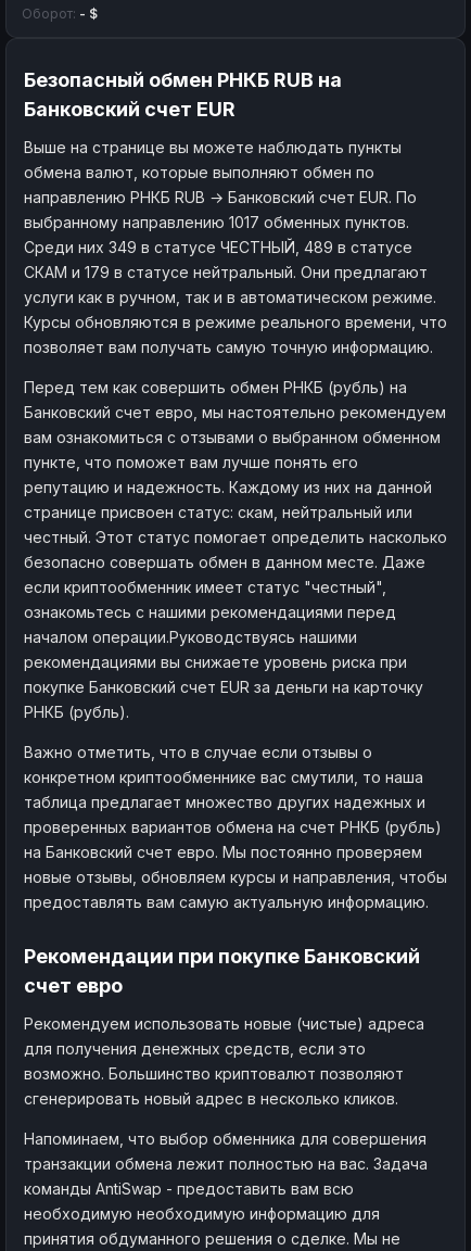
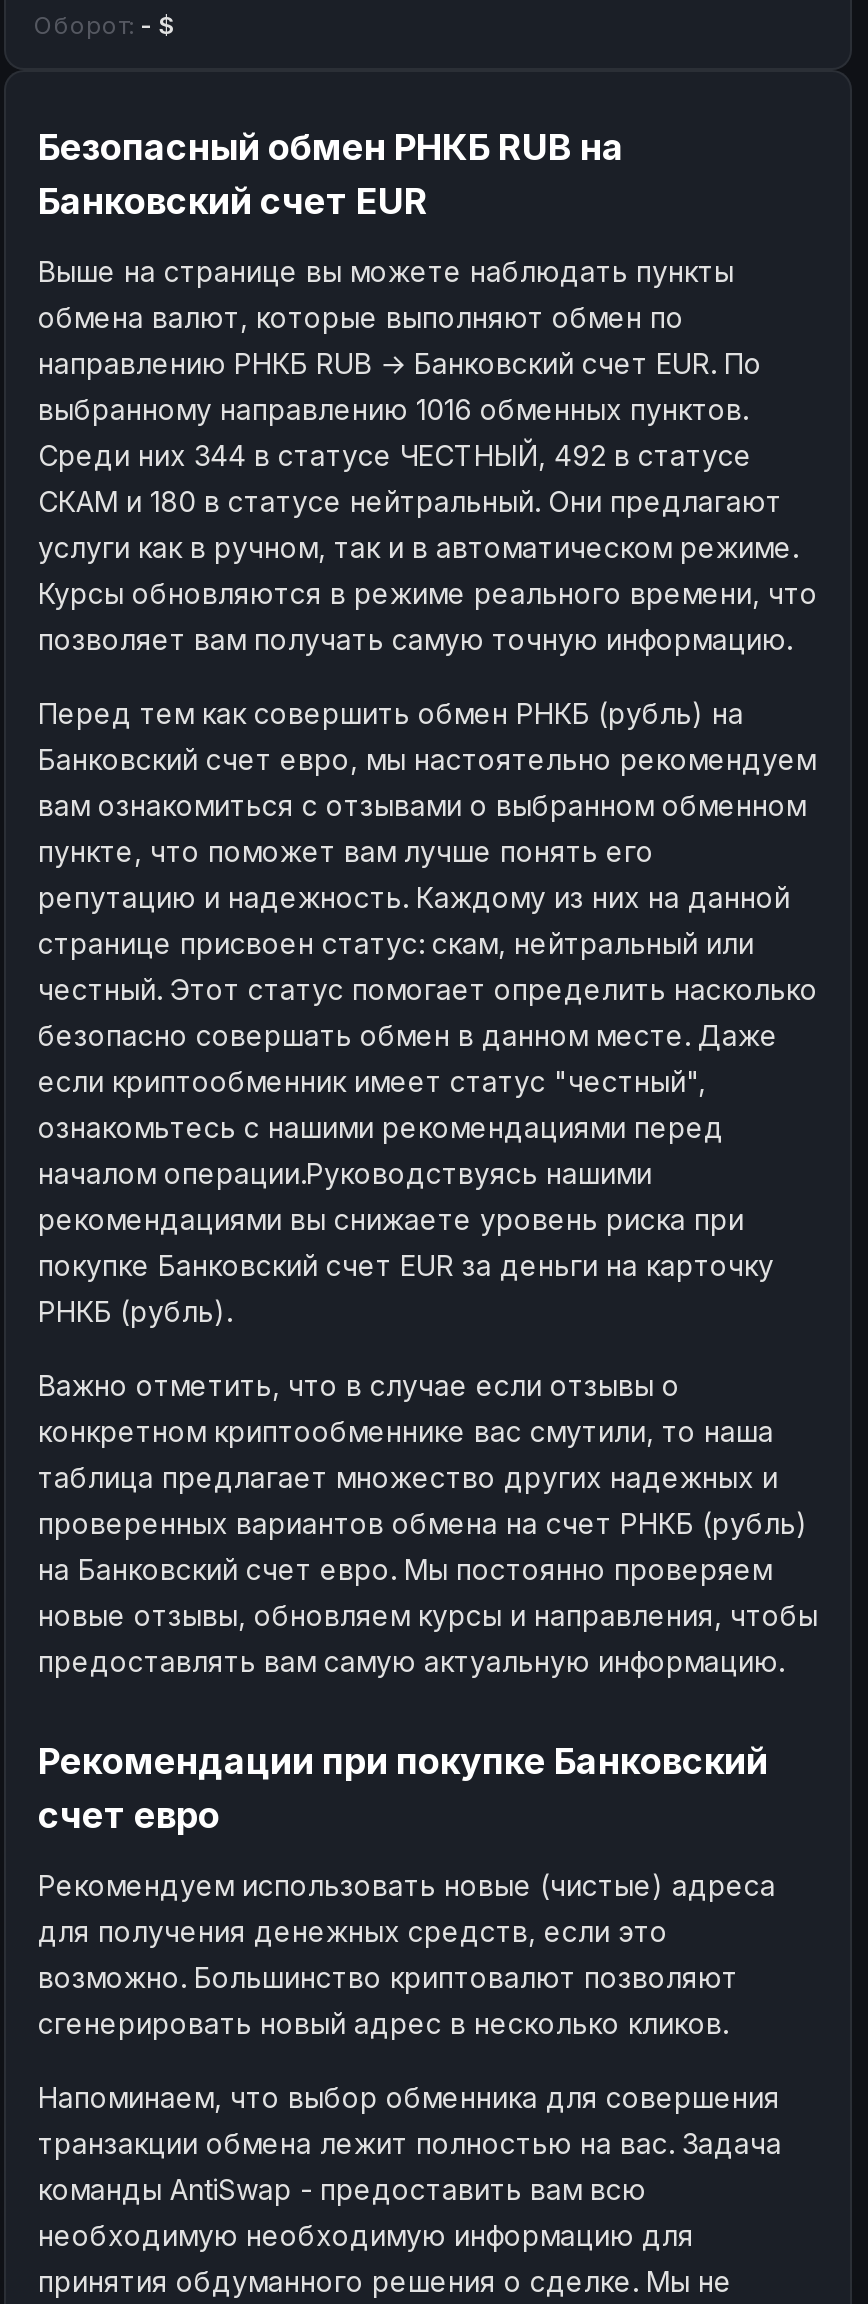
- выбранному направлению 1017 обменных пунктов.
+ выбранному направлению 1016 обменных пунктов.

- Среди них 349 в статусе ЧЕСТНЫЙ, 489 в статусе
+ Среди них 344 в статусе ЧЕСТНЫЙ, 492 в статусе

- СКАМ и 179 в статусе нейтральный. Они предлагают
+ СКАМ и 180 в статусе нейтральный. Они предлагают
